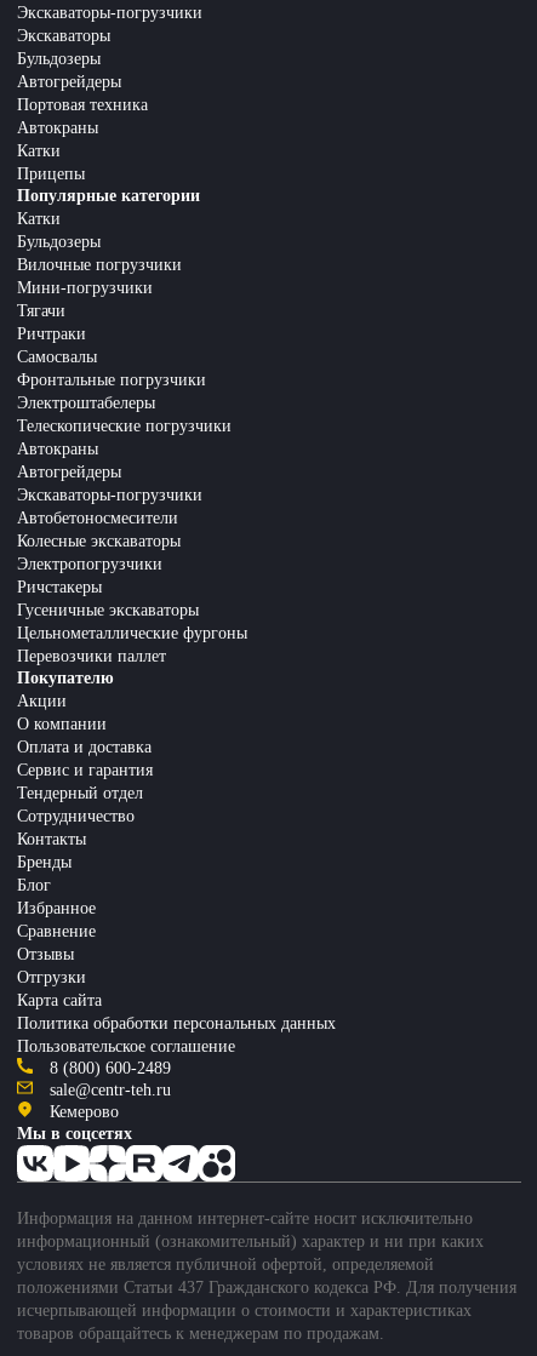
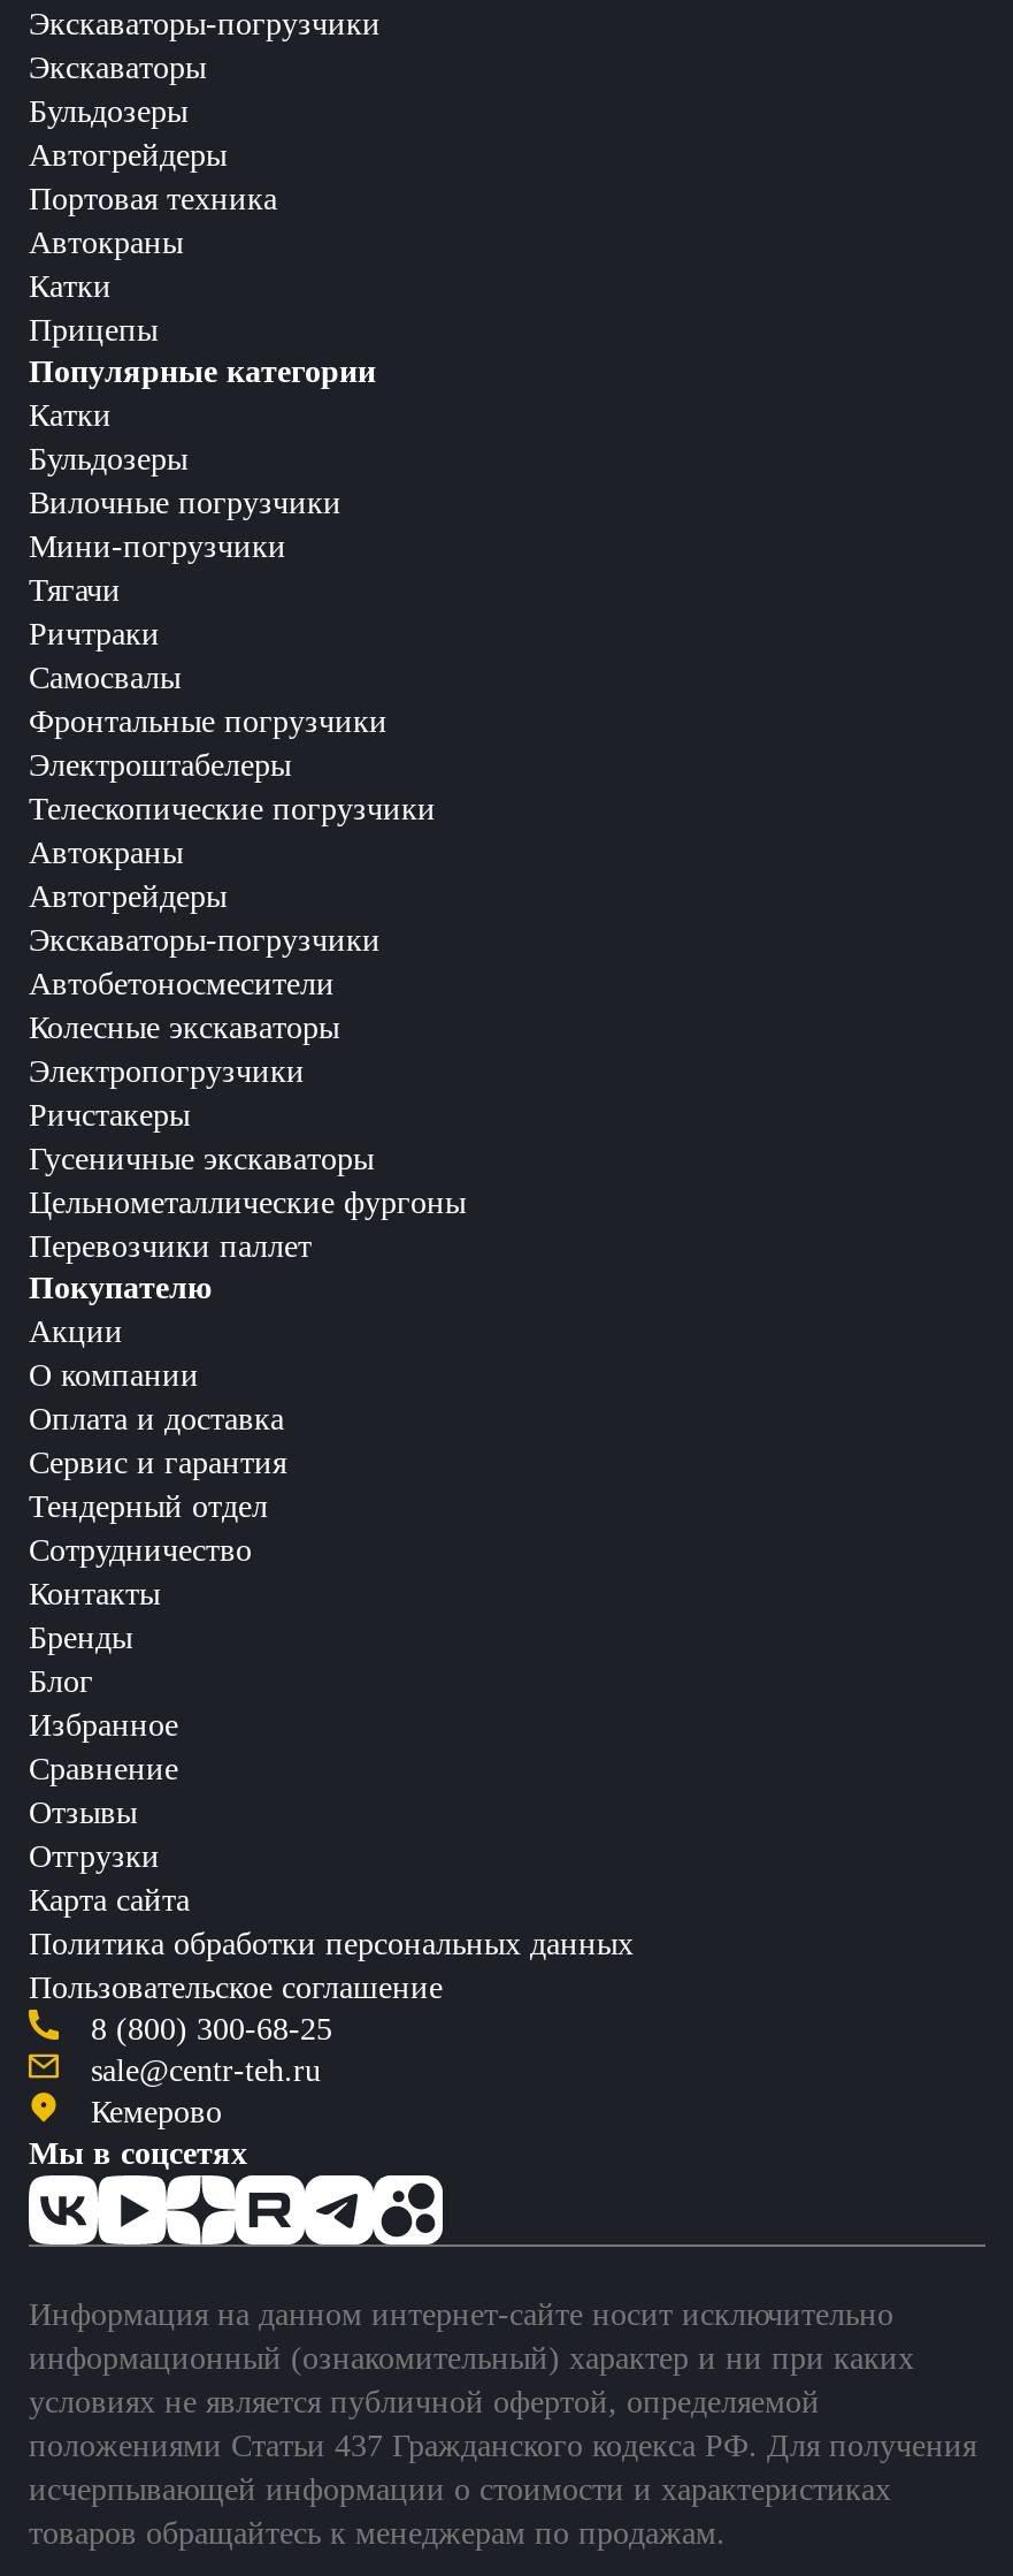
- 8 (800) 600-2489
+ 8 (800) 300-68-25
